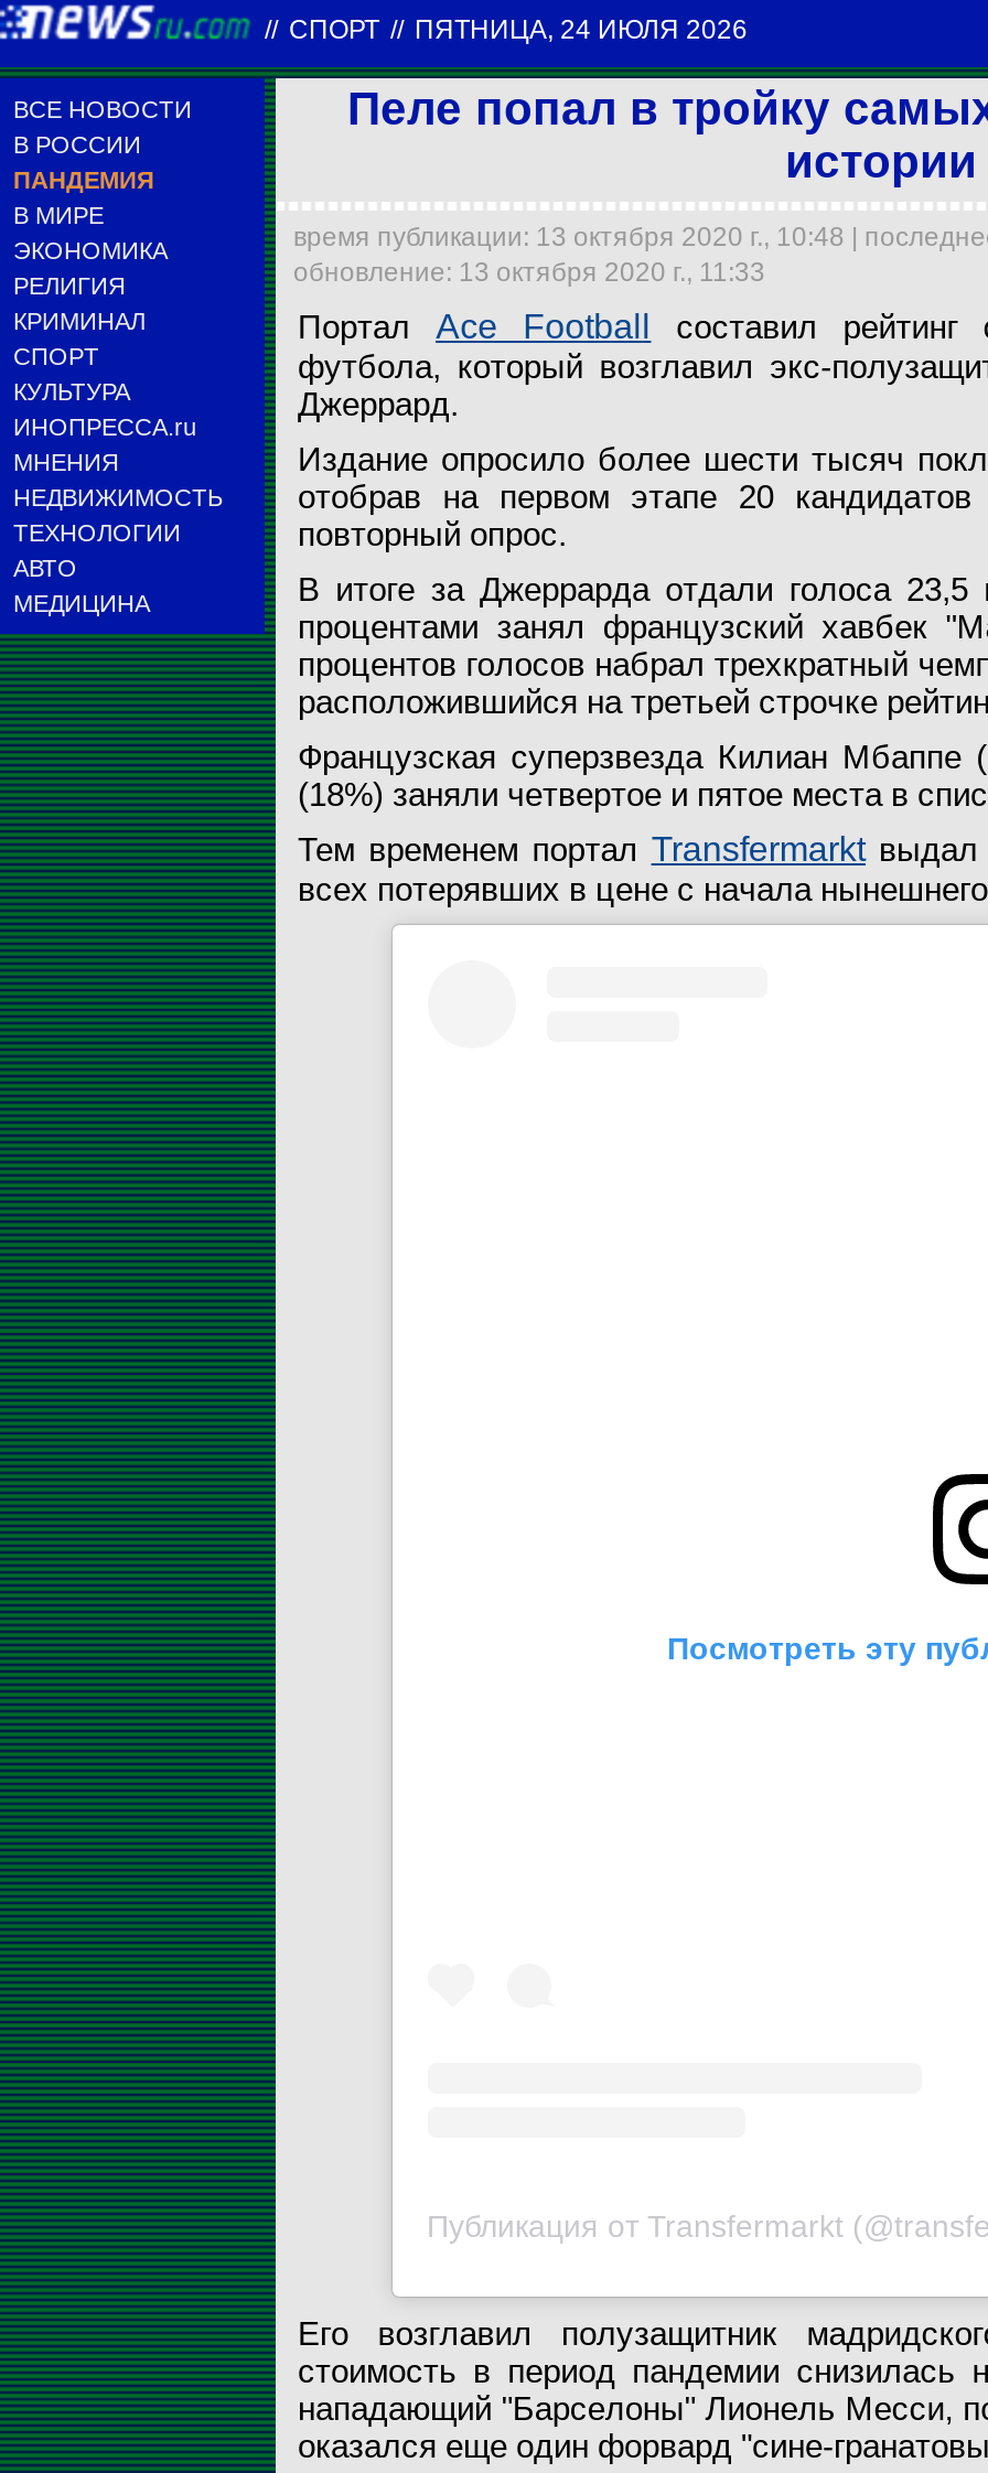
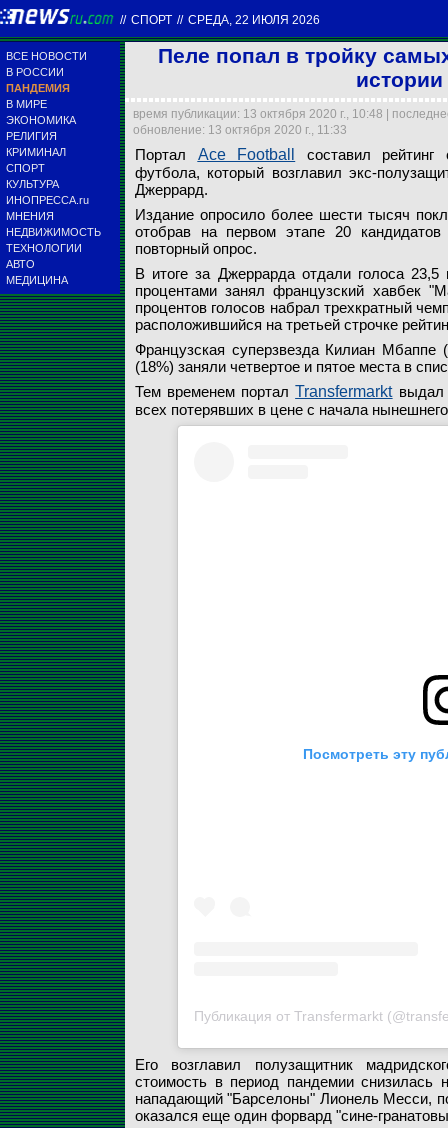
- // СПОРТ // ПЯТНИЦА, 24 ИЮЛЯ 2026
+ // СПОРТ // СРЕДА, 22 ИЮЛЯ 2026
